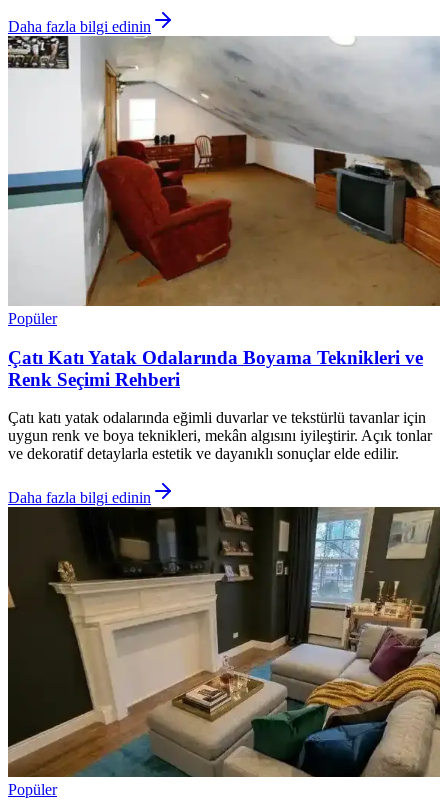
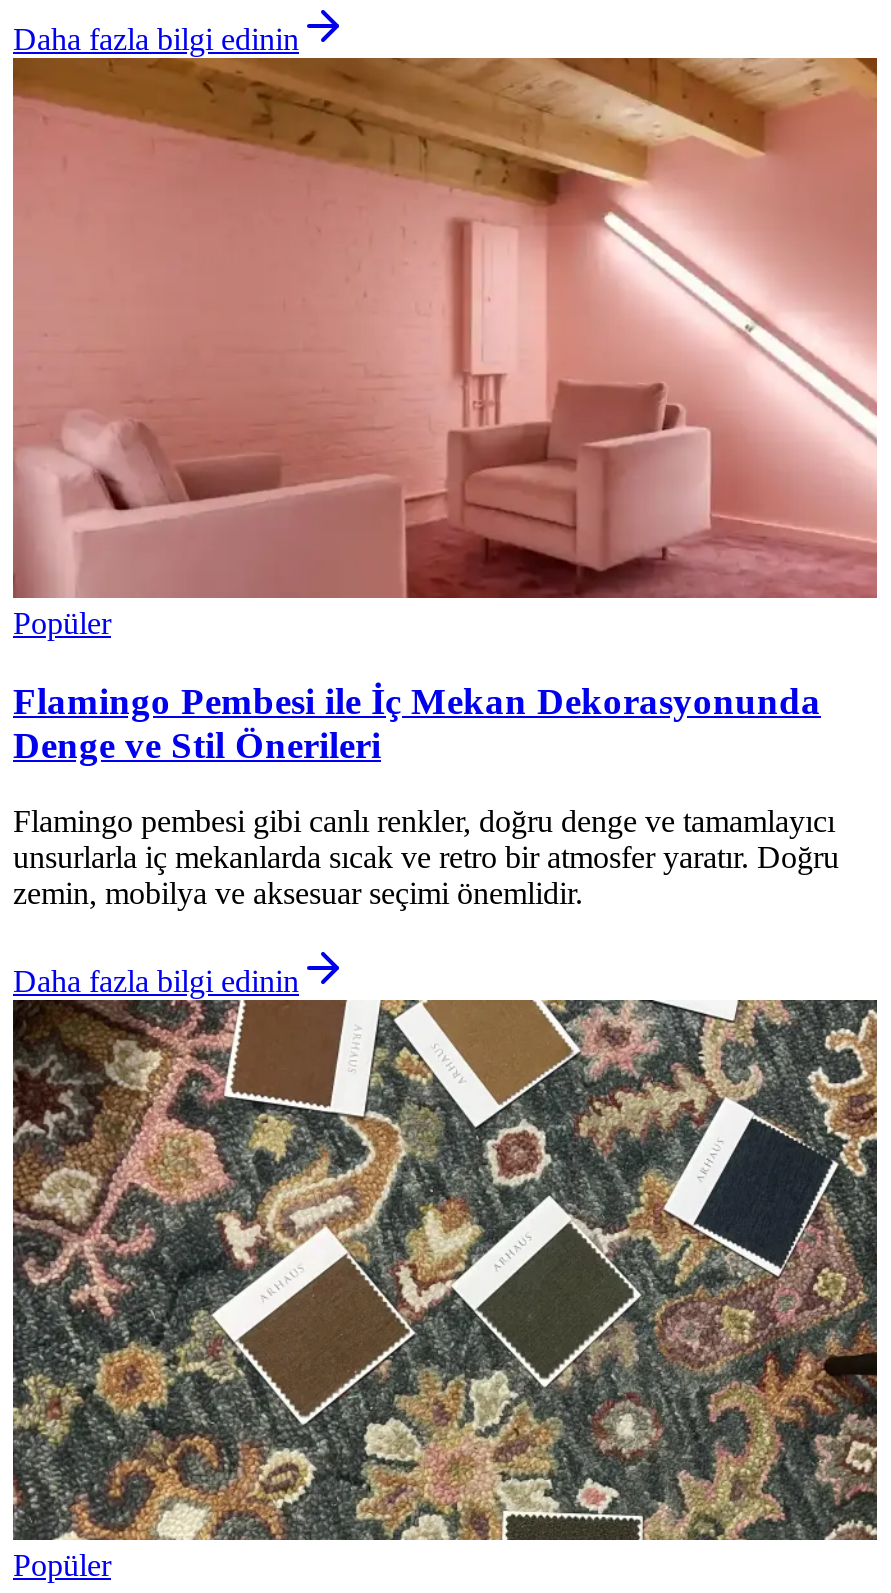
- [image]
+ [image]

- Çatı Katı Yatak Odalarında Boyama Teknikleri ve
- Renk Seçimi Rehberi
+ Flamingo Pembesi ile İç Mekan Dekorasyonunda
+ Denge ve Stil Önerileri

- Çatı katı yatak odalarında eğimli duvarlar ve tekstürlü tavanlar için
- uygun renk ve boya teknikleri, mekân algısını iyileştirir. Açık tonlar
- ve dekoratif detaylarla estetik ve dayanıklı sonuçlar elde edilir.
+ Flamingo pembesi gibi canlı renkler, doğru denge ve tamamlayıcı
+ unsurlarla iç mekanlarda sıcak ve retro bir atmosfer yaratır. Doğru
+ zemin, mobilya ve aksesuar seçimi önemlidir.

- [image]
+ [image]
